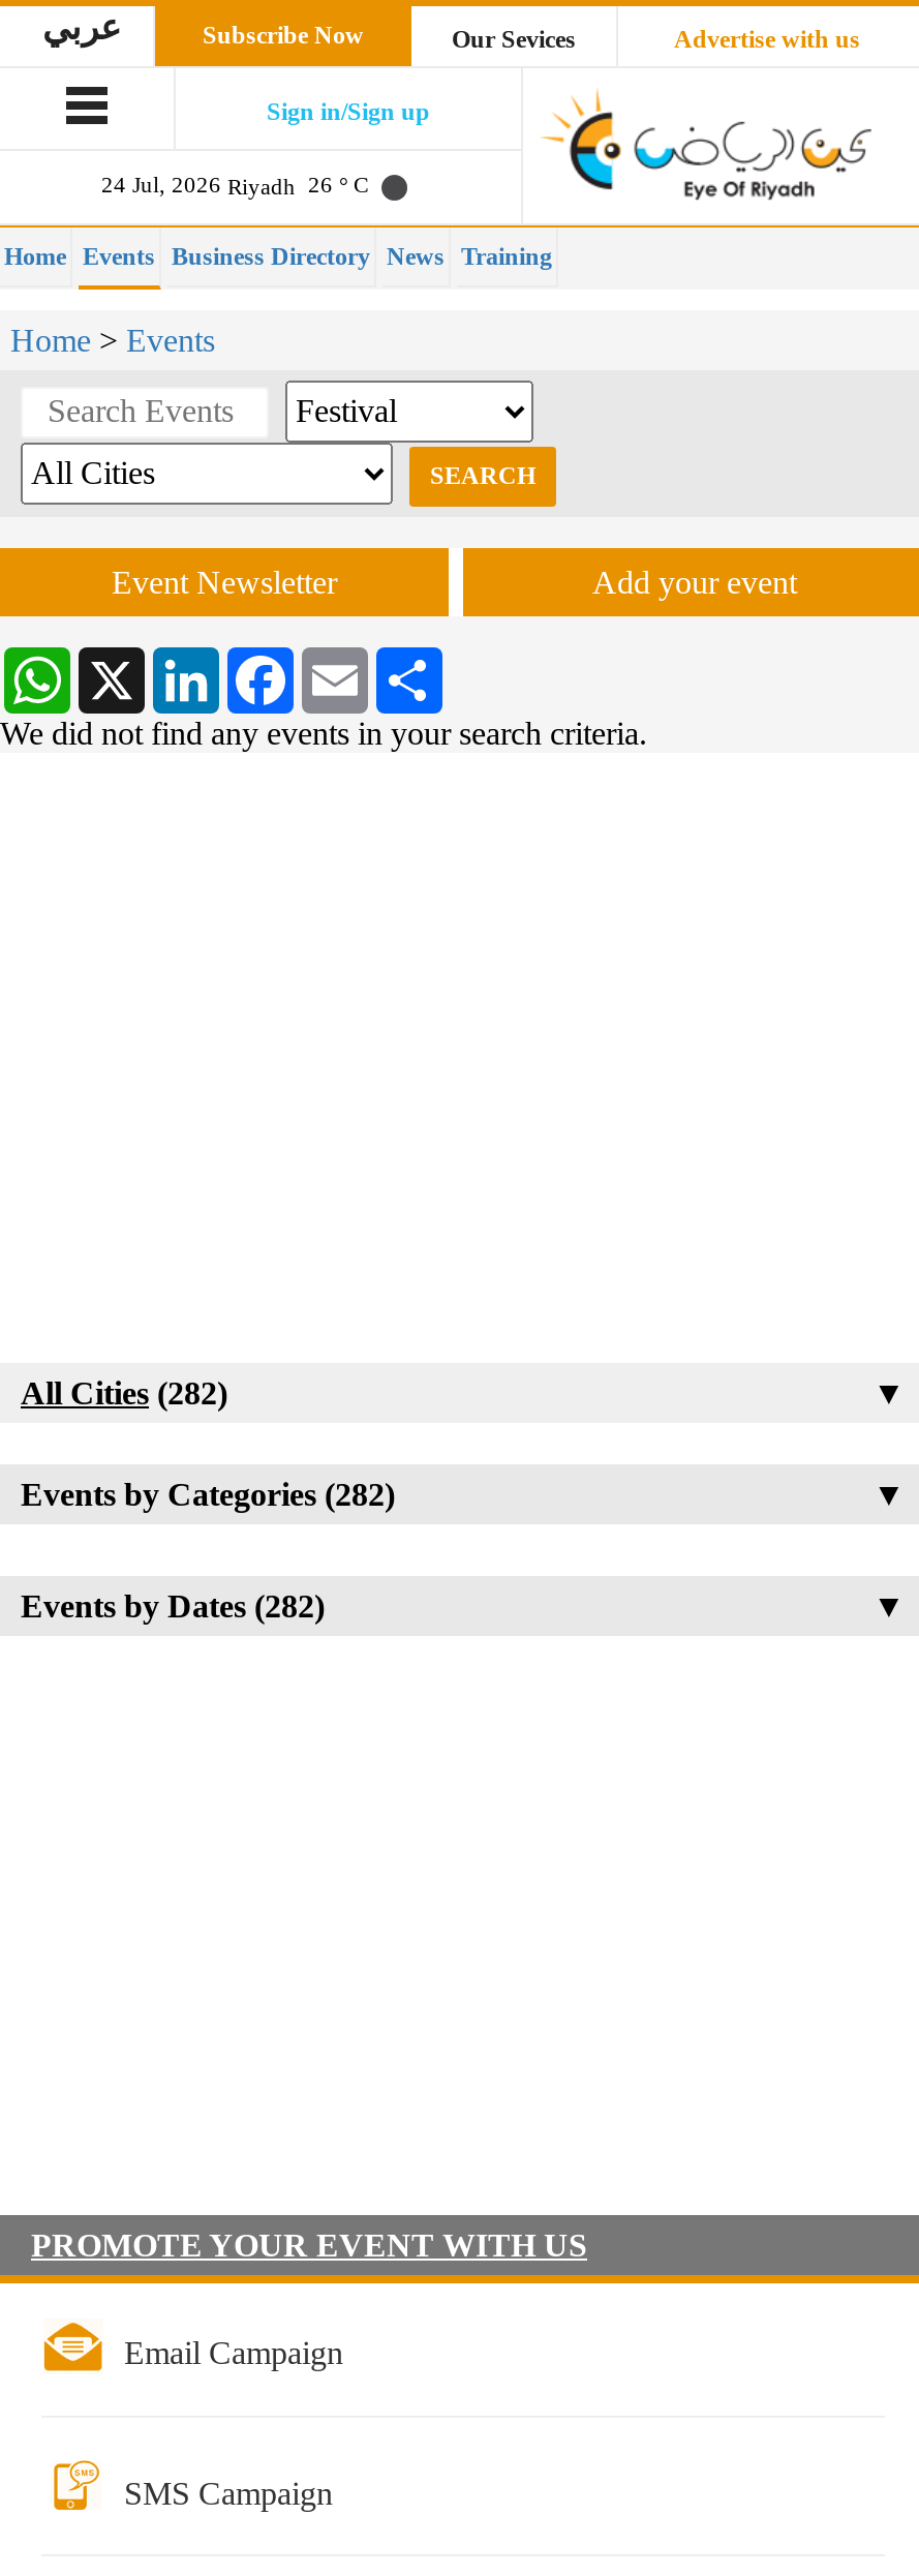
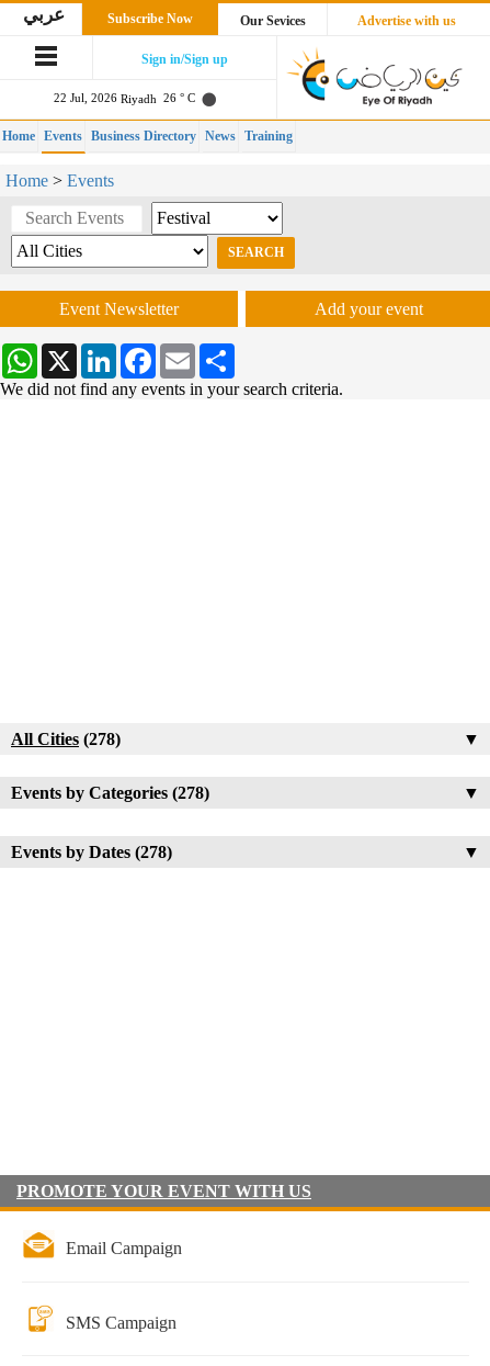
- 24 Jul, 2026 Riyadh 26 ° C
+ 22 Jul, 2026 Riyadh 26 ° C

- All Cities (282)
+ All Cities (278)

- Events by Categories (282)
+ Events by Categories (278)

- Events by Dates (282)
+ Events by Dates (278)
